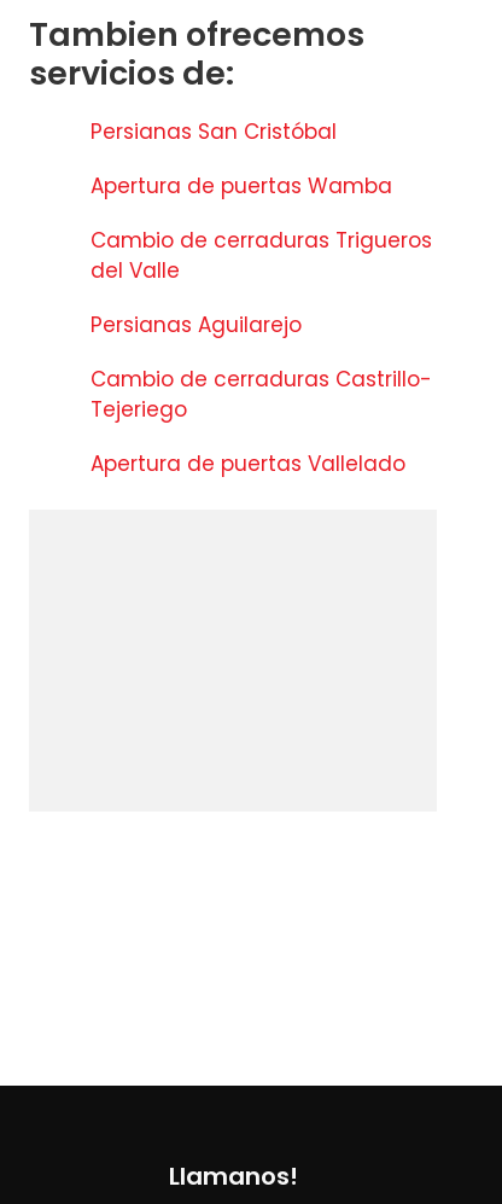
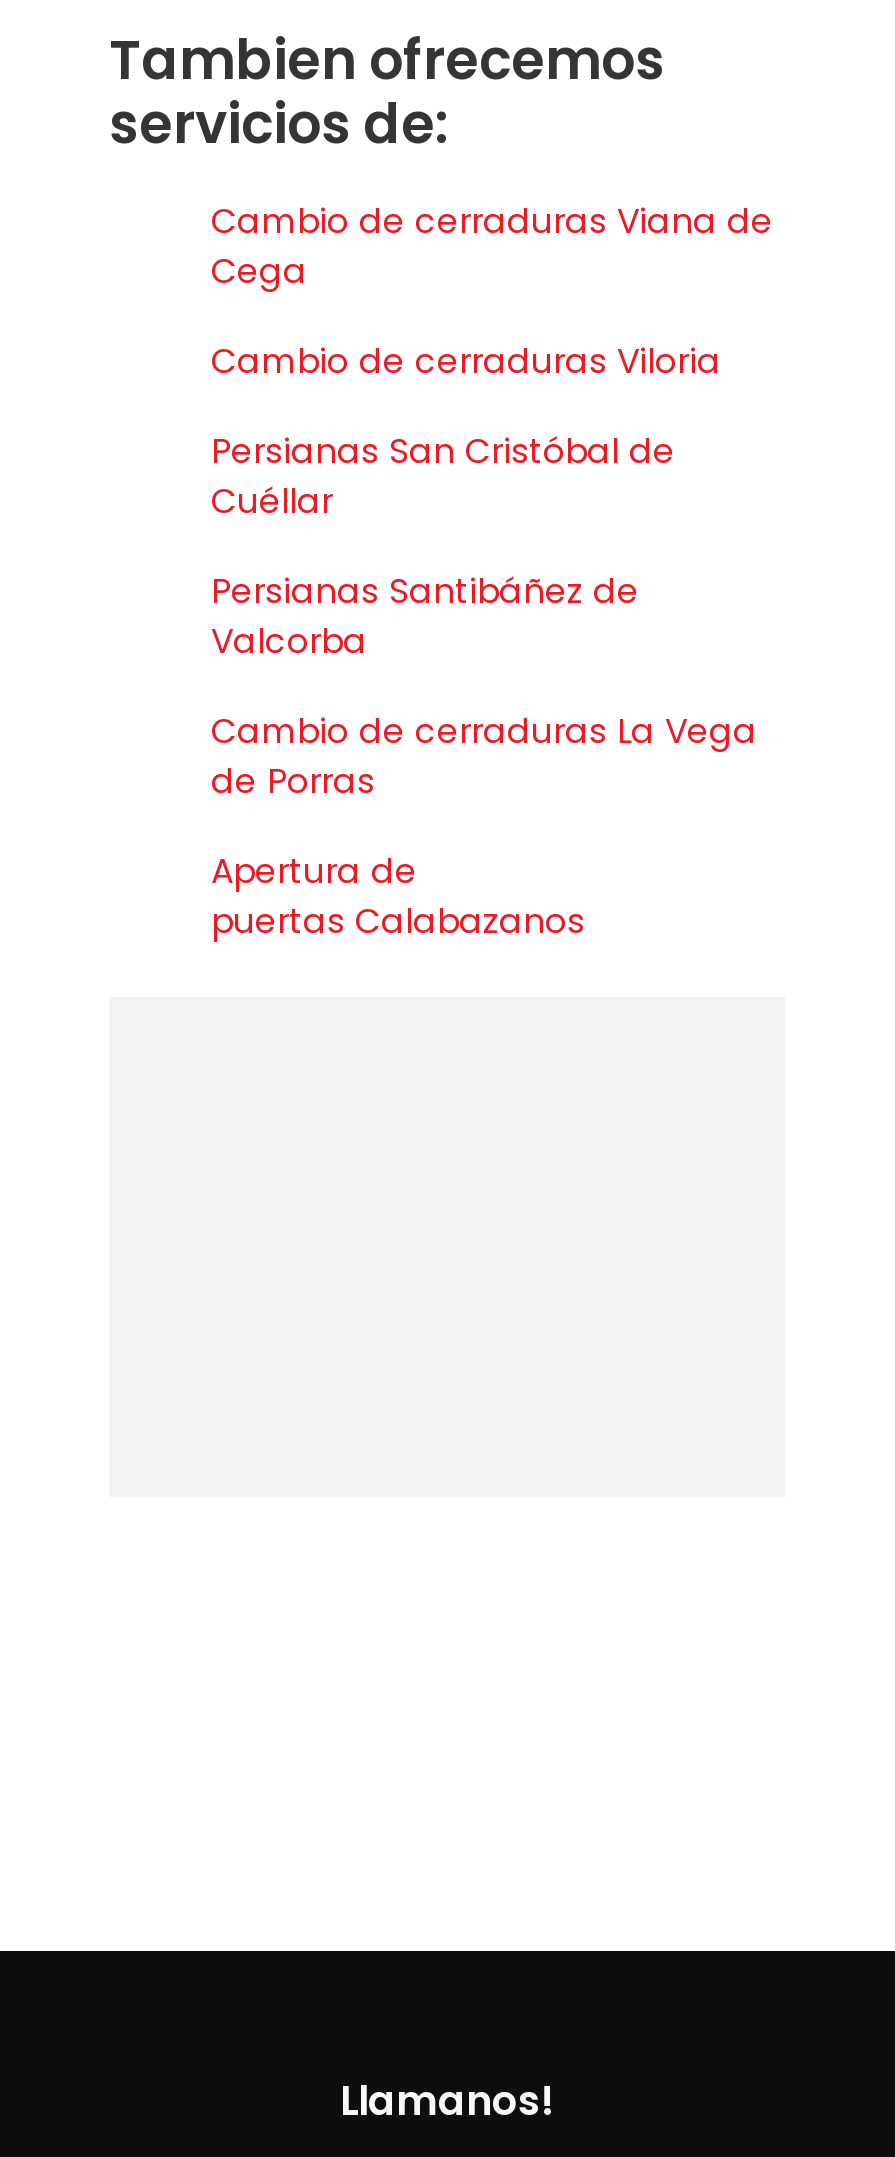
- Persianas San Cristóbal
+ Cambio de cerraduras Viana de
+ Cega

- Apertura de puertas Wamba
+ Cambio de cerraduras Viloria

- Cambio de cerraduras Trigueros
- del Valle
+ Persianas San Cristóbal de
+ Cuéllar

- Persianas Aguilarejo
+ Persianas Santibáñez de
+ Valcorba

- Cambio de cerraduras Castrillo-
- Tejeriego
+ Cambio de cerraduras La Vega
+ de Porras

- Apertura de puertas Vallelado
+ Apertura de
+ puertas Calabazanos
